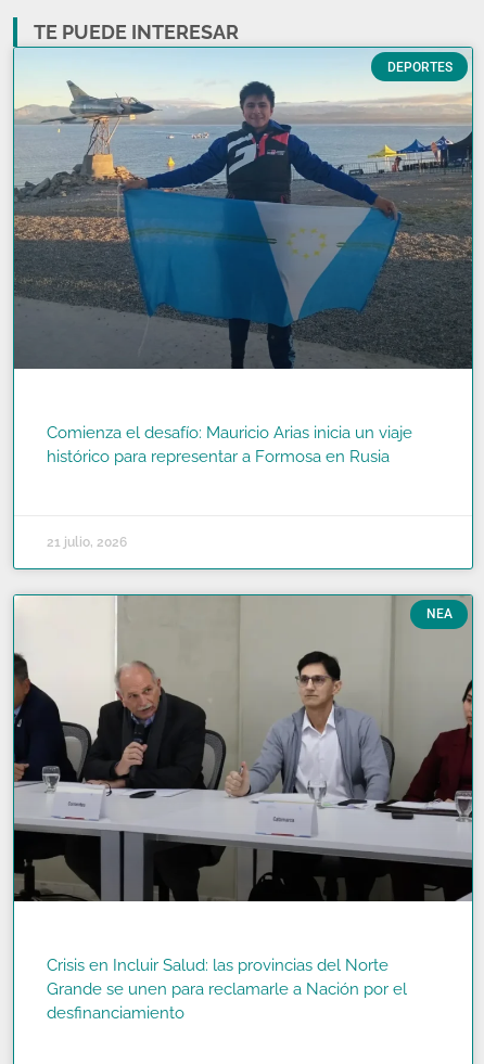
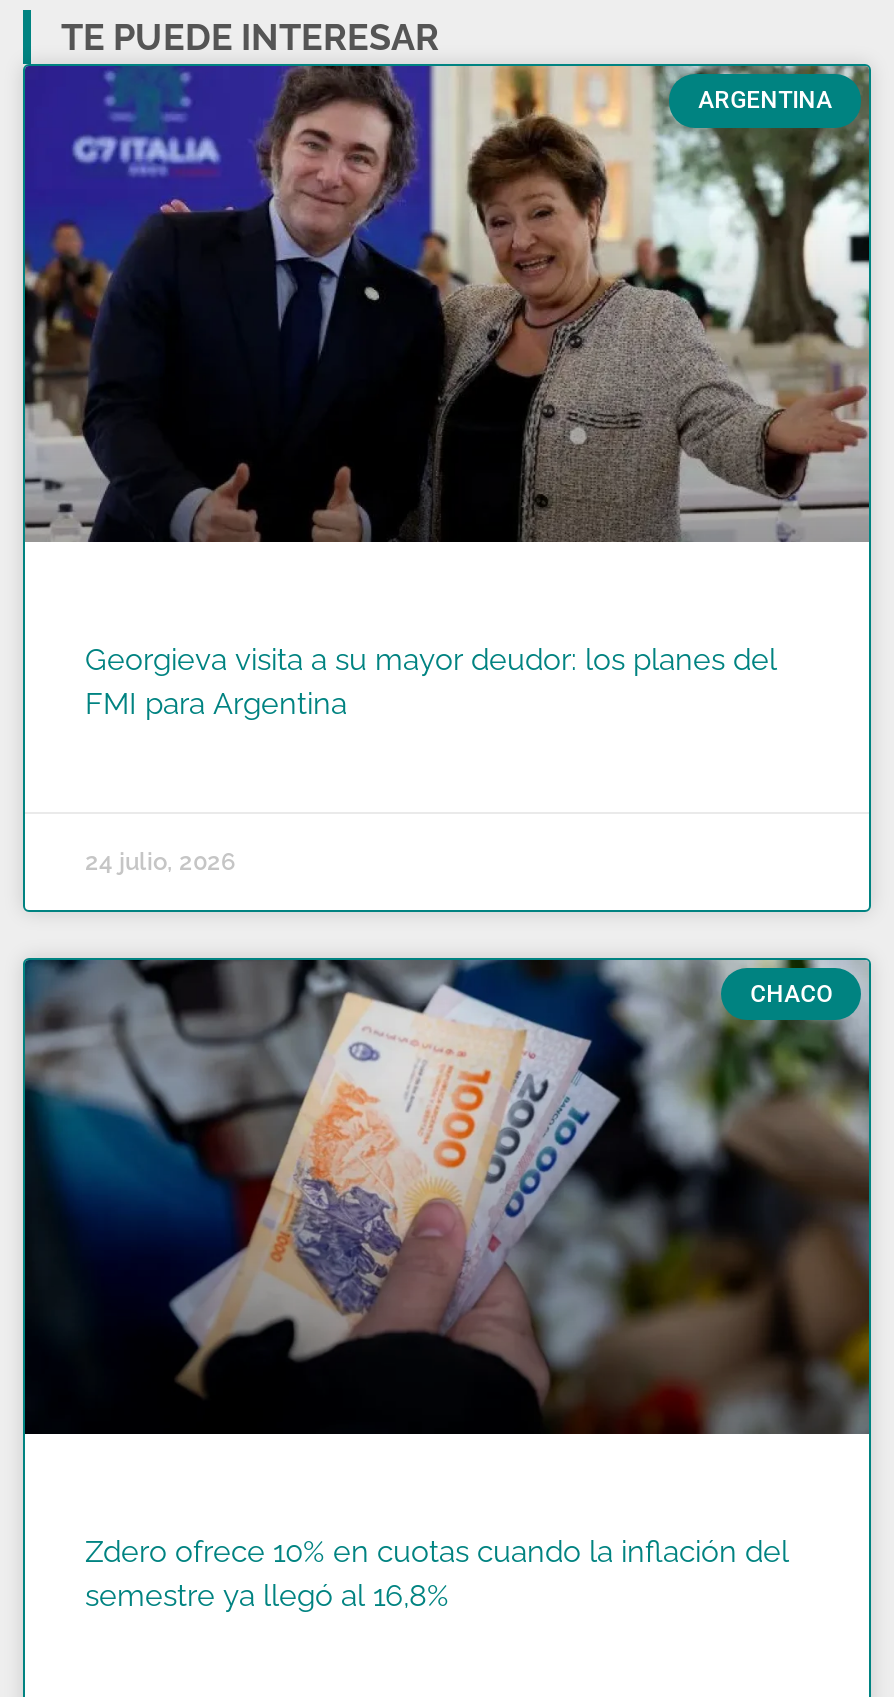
- [image]
- DEPORTES
+ [image]
+ ARGENTINA

- Comienza el desafío: Mauricio Arias inicia un viaje
- histórico para representar a Formosa en Rusia
+ Georgieva visita a su mayor deudor: los planes del
+ FMI para Argentina

- 21 julio, 2026
+ 24 julio, 2026

- [image]
- NEA
+ [image]
+ CHACO

- Crisis en Incluir Salud: las provincias del Norte
- Grande se unen para reclamarle a Nación por el
- desfinanciamiento
+ Zdero ofrece 10% en cuotas cuando la inflación del
+ semestre ya llegó al 16,8%
